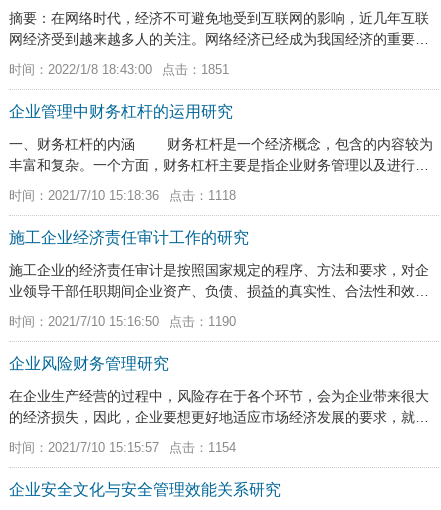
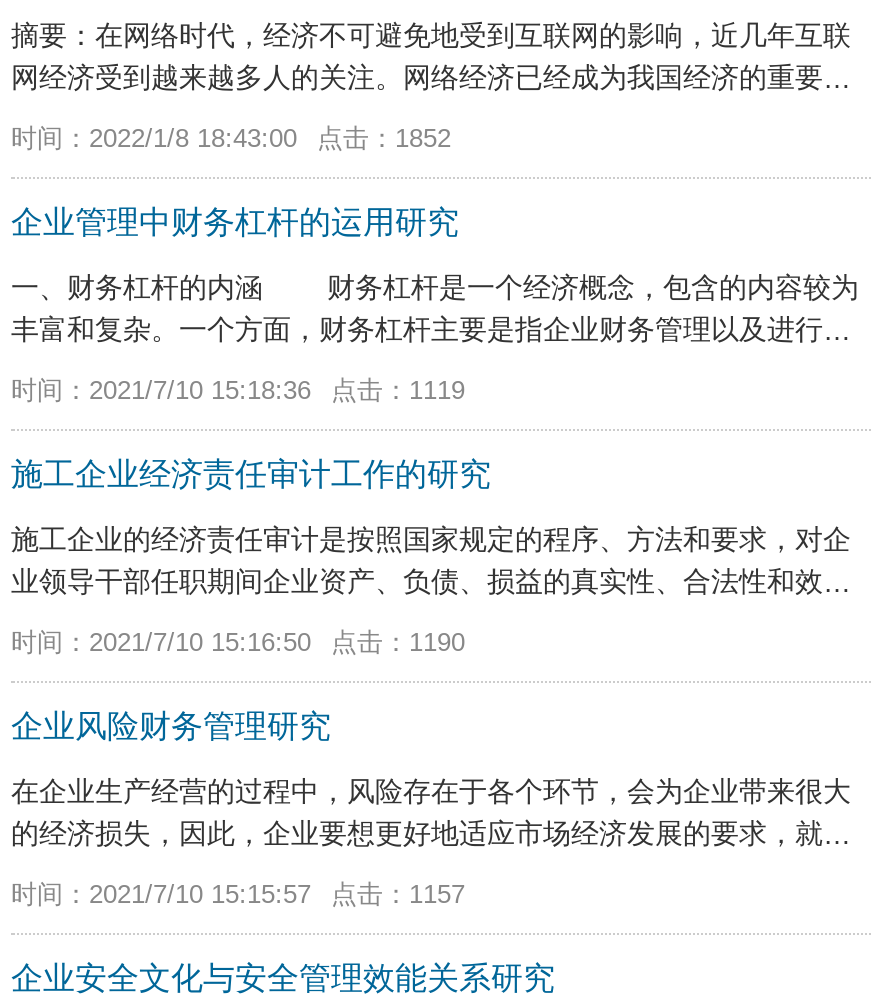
- 时间：2022/1/8 18:43:00 点击：1851
+ 时间：2022/1/8 18:43:00 点击：1852

- 时间：2021/7/10 15:18:36 点击：1118
+ 时间：2021/7/10 15:18:36 点击：1119

- 时间：2021/7/10 15:15:57 点击：1154
+ 时间：2021/7/10 15:15:57 点击：1157
